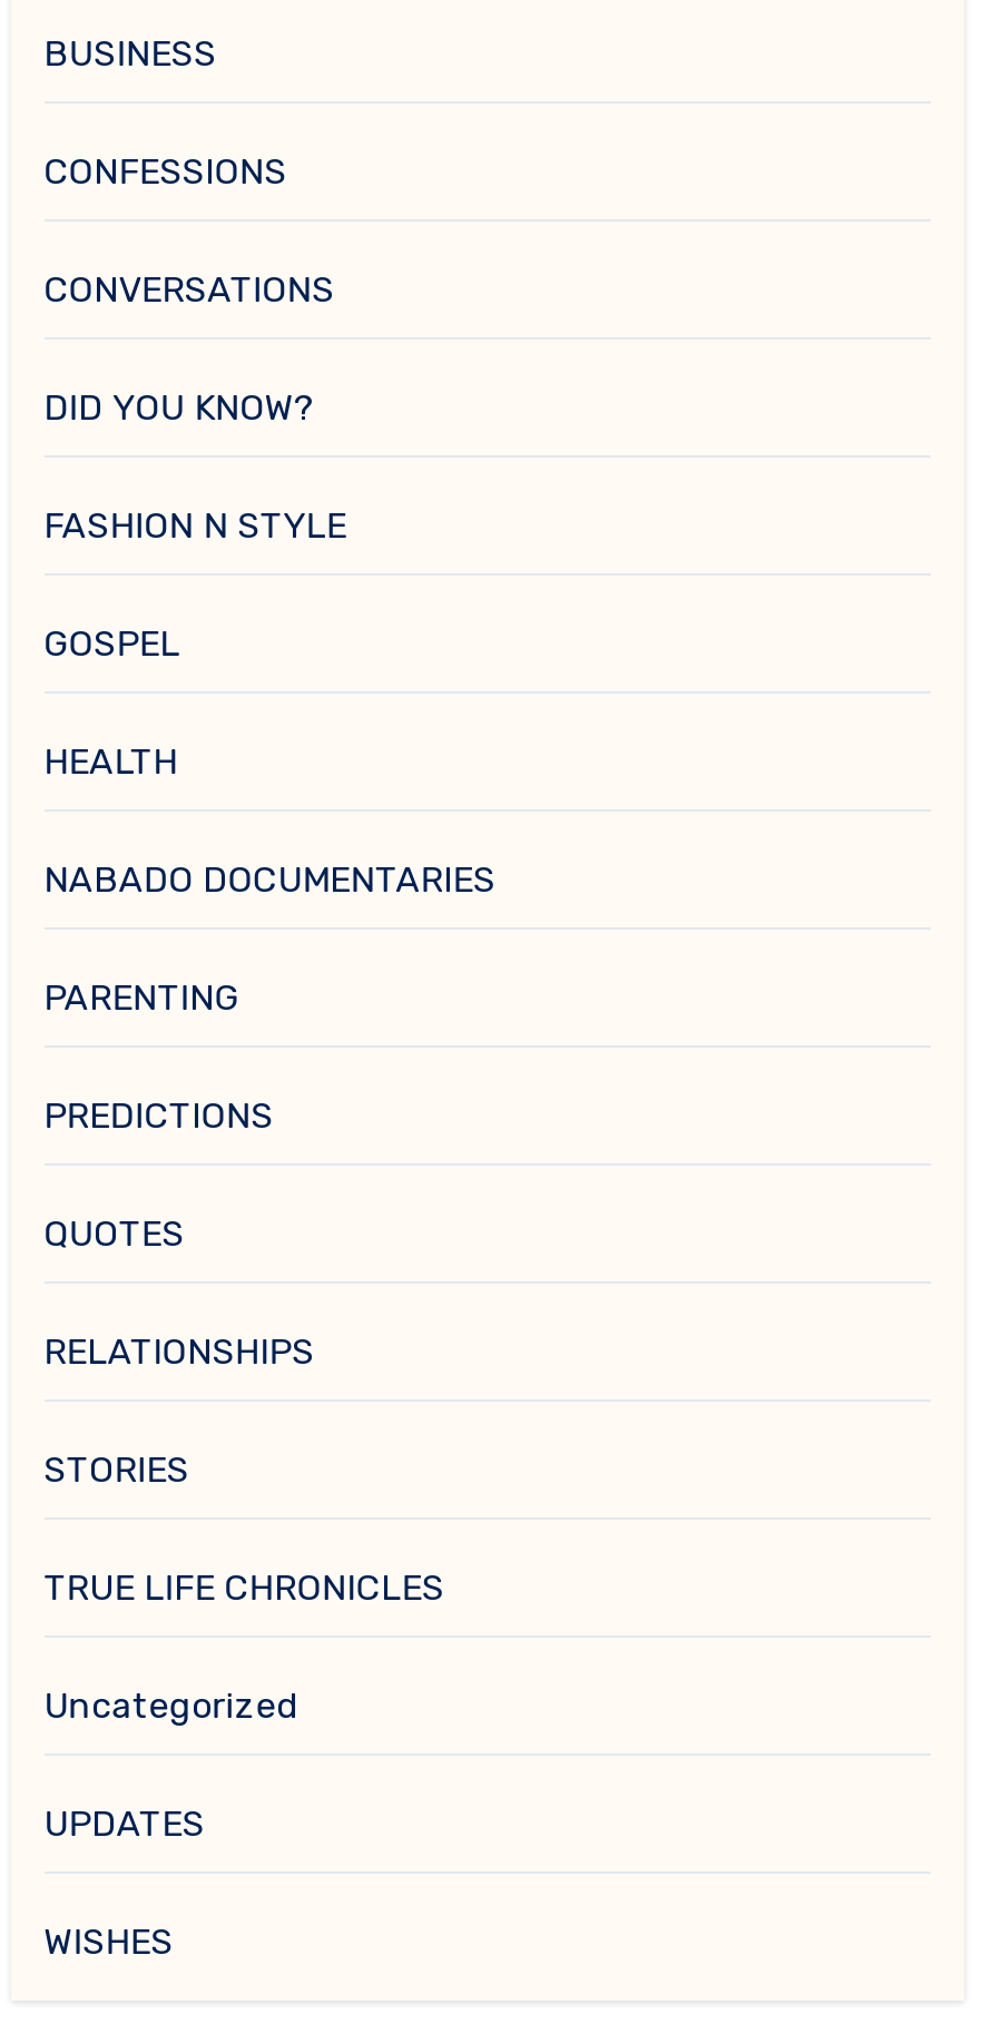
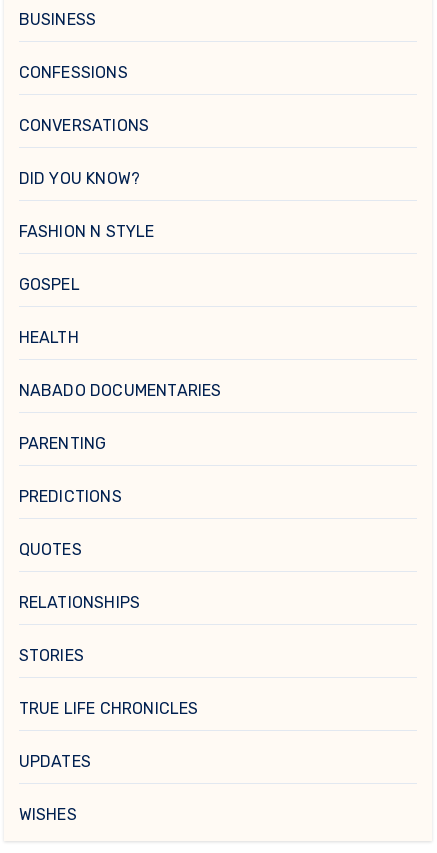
- Uncategorized
